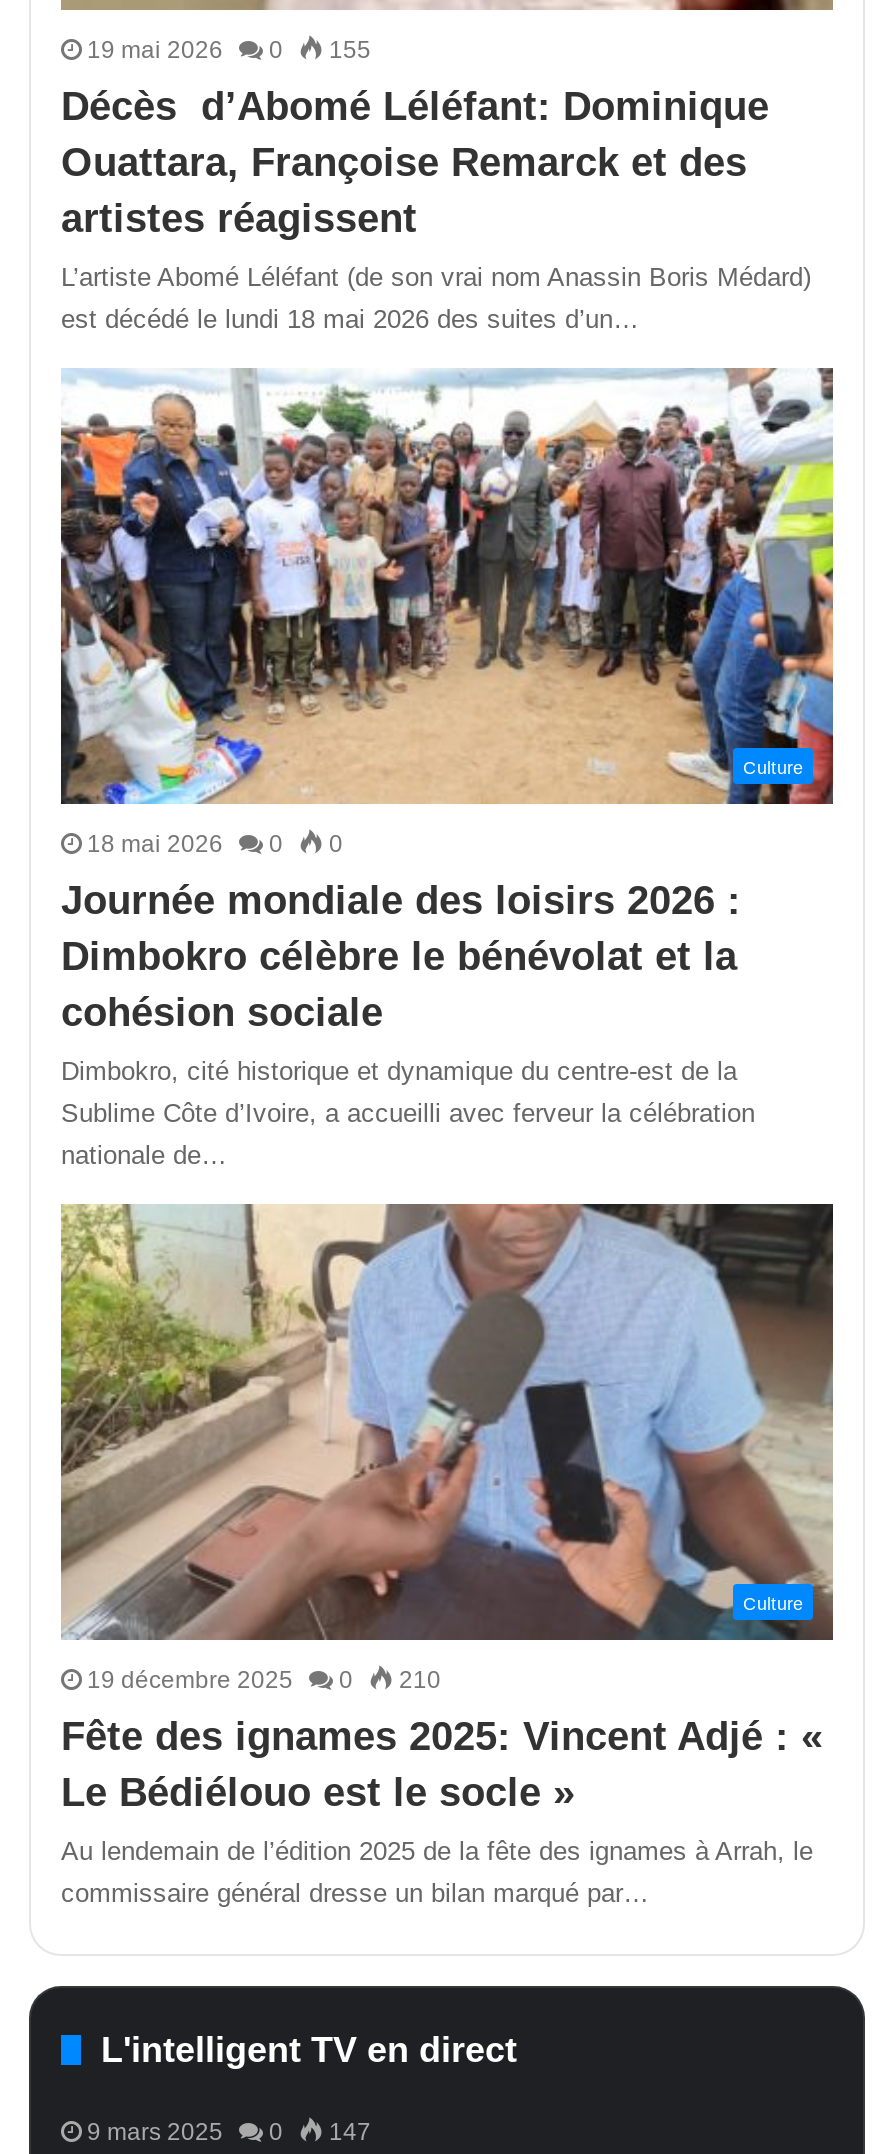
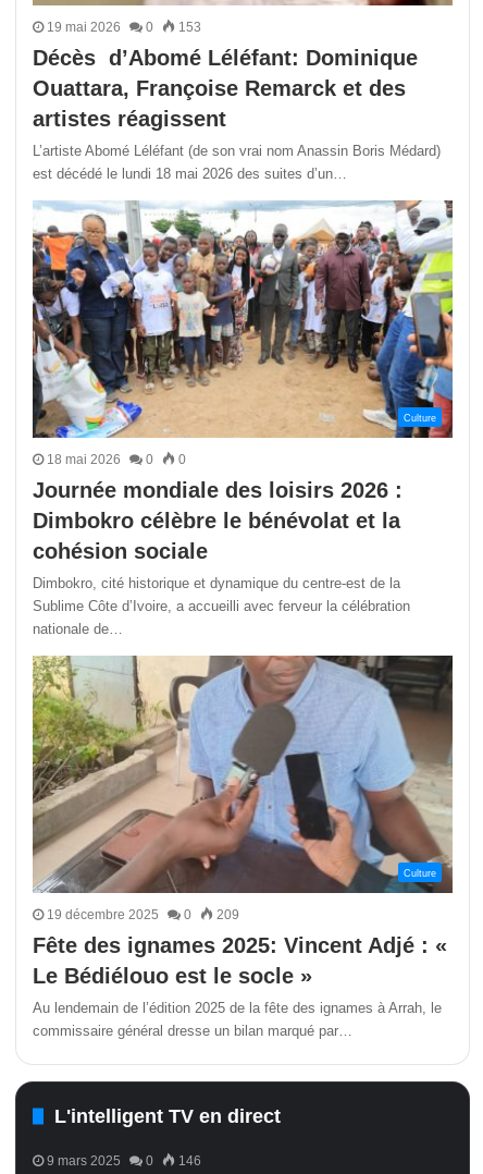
- 19 mai 2026 0 155
+ 19 mai 2026 0 153

- 19 décembre 2025 0 210
+ 19 décembre 2025 0 209

- 9 mars 2025 0 147
+ 9 mars 2025 0 146
